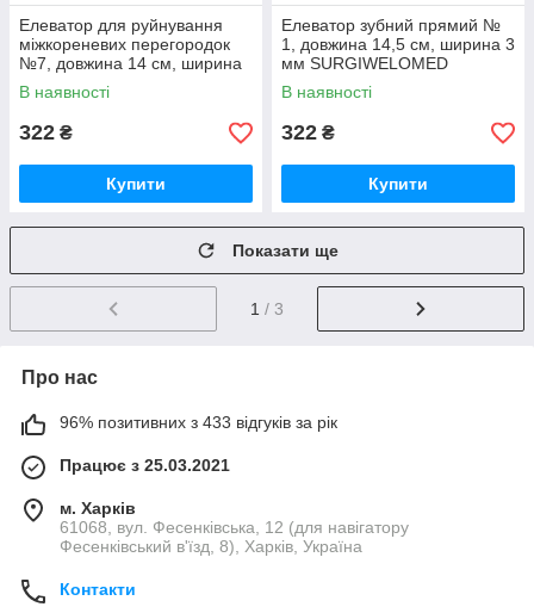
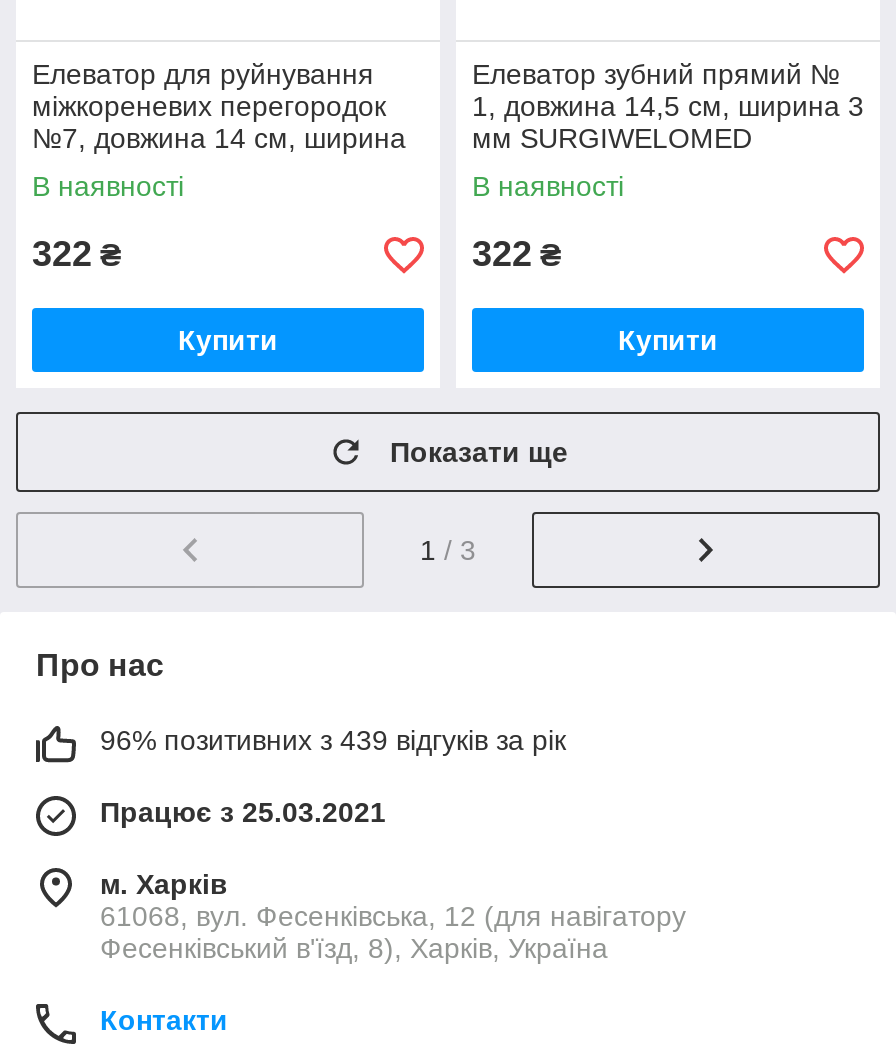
- 96% позитивних з 433 відгуків за рік
+ 96% позитивних з 439 відгуків за рік
